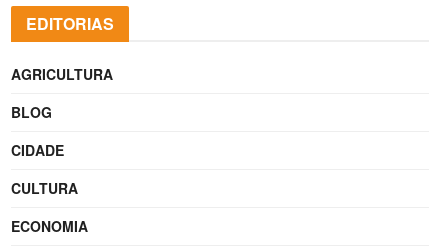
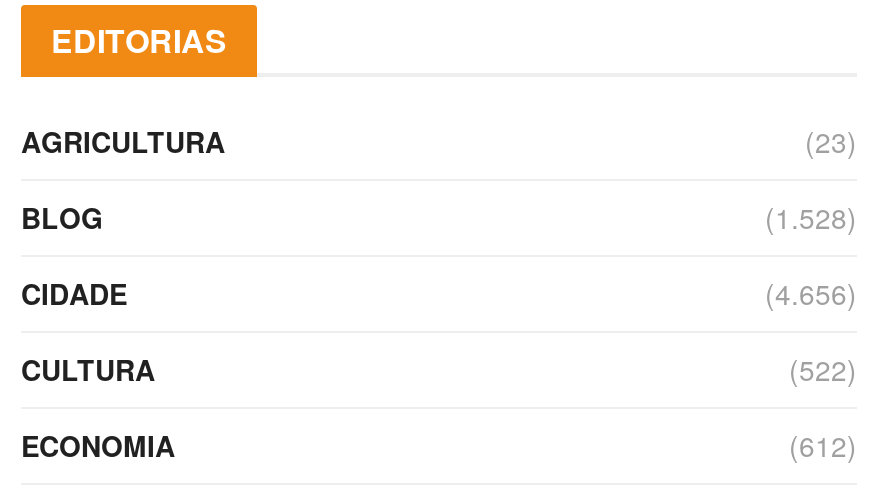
+ (23)

+ (1.528)

+ (4.656)

+ (522)

+ (612)
